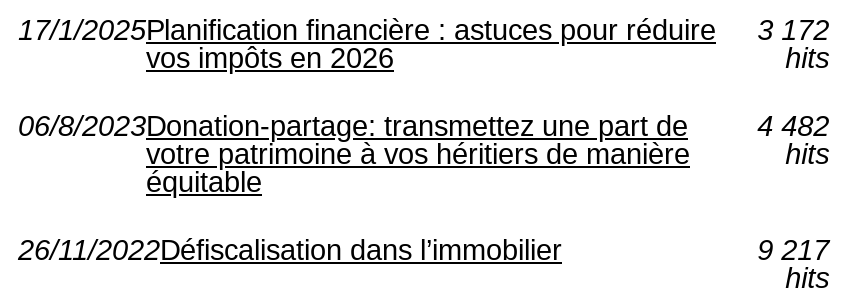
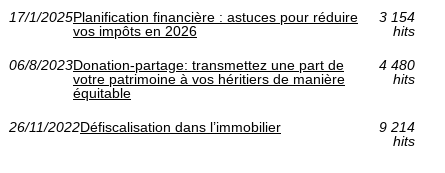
- 17/1/2025Planification financière : astuces pour réduire 3 172
+ 17/1/2025Planification financière : astuces pour réduire 3 154

- 4 482
+ 4 480

- 9 217
+ 9 214
